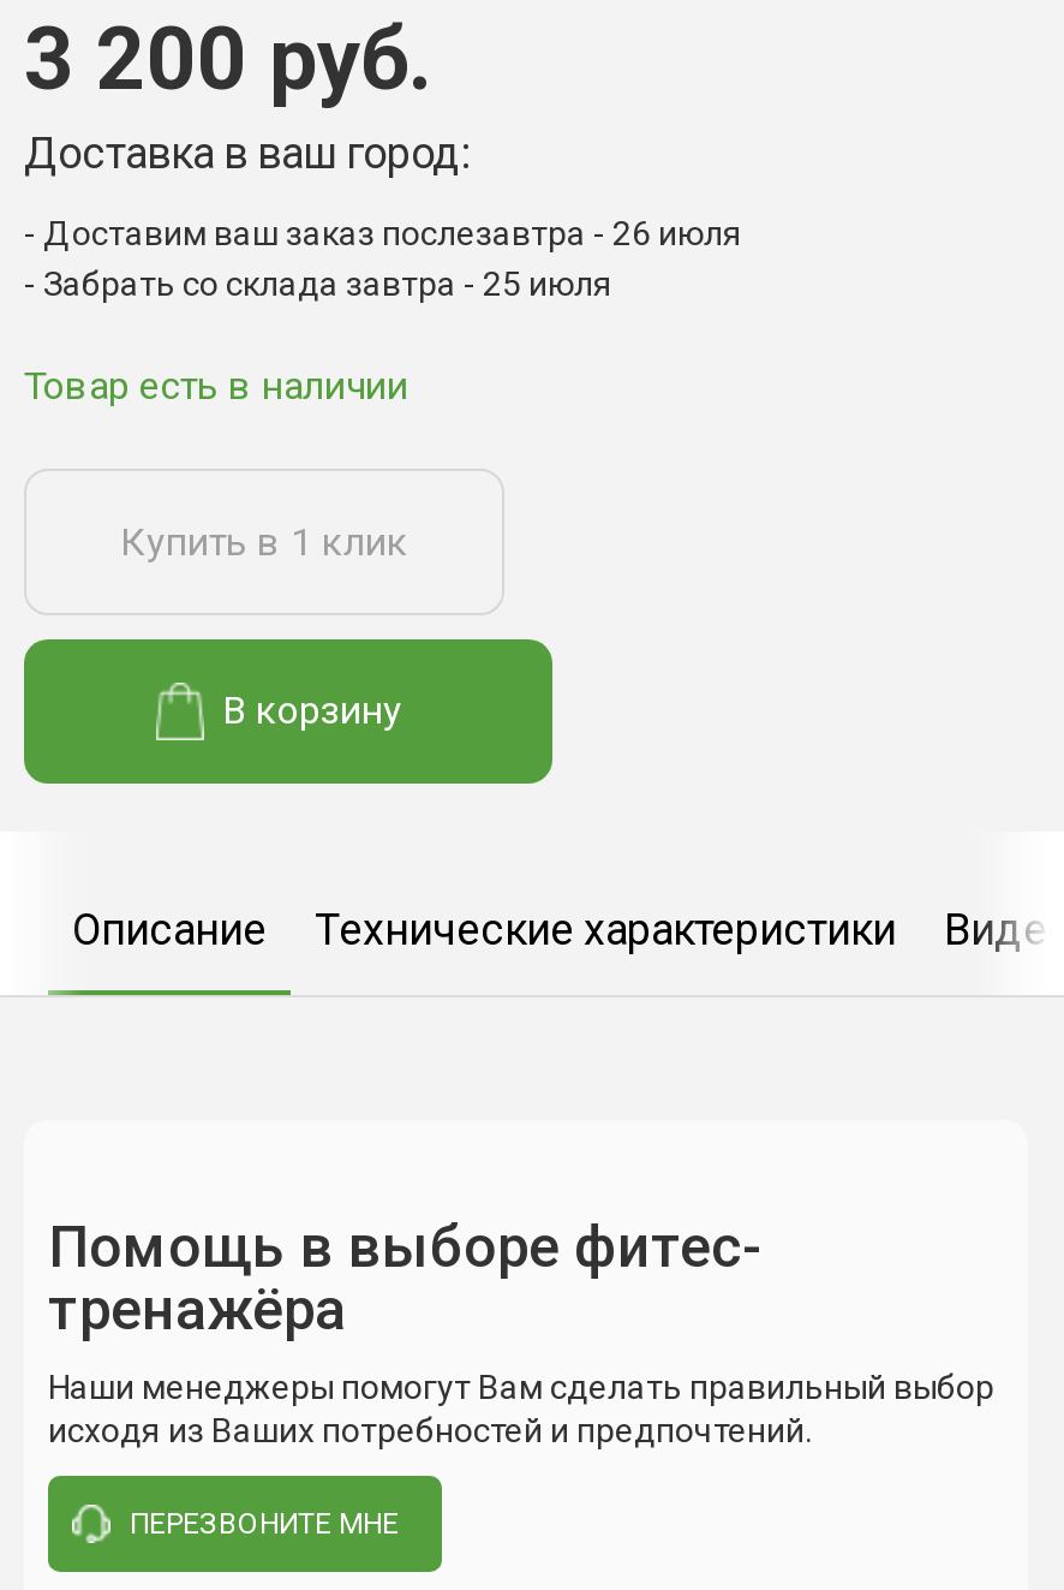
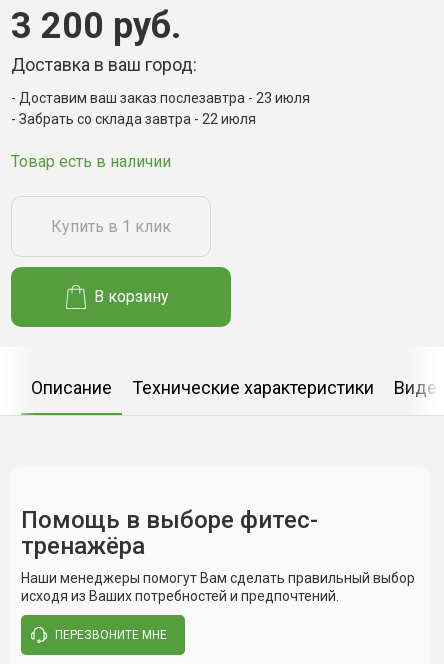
- Доставим ваш заказ послезавтра - 26 июля
+ Доставим ваш заказ послезавтра - 23 июля

- Забрать со склада завтра - 25 июля
+ Забрать со склада завтра - 22 июля
